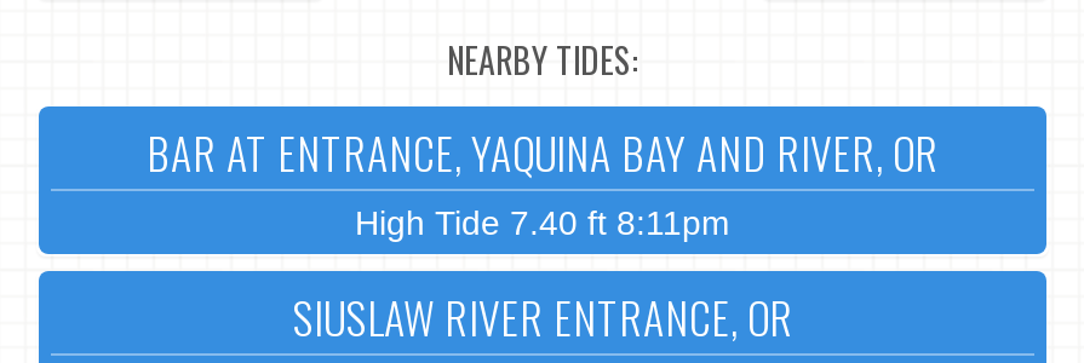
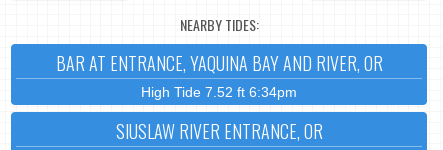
- High Tide 7.40 ft 8:11pm
+ High Tide 7.52 ft 6:34pm
